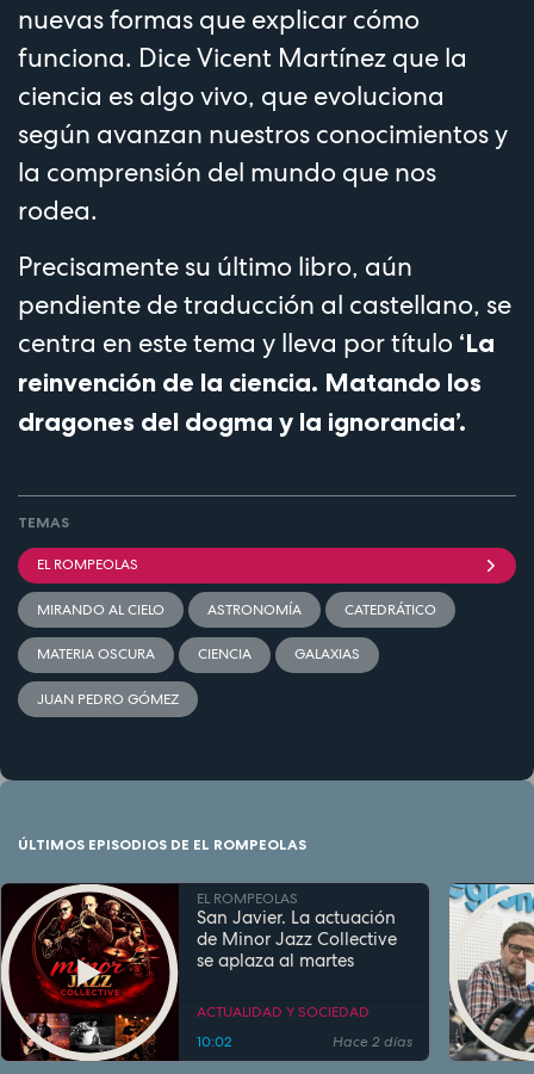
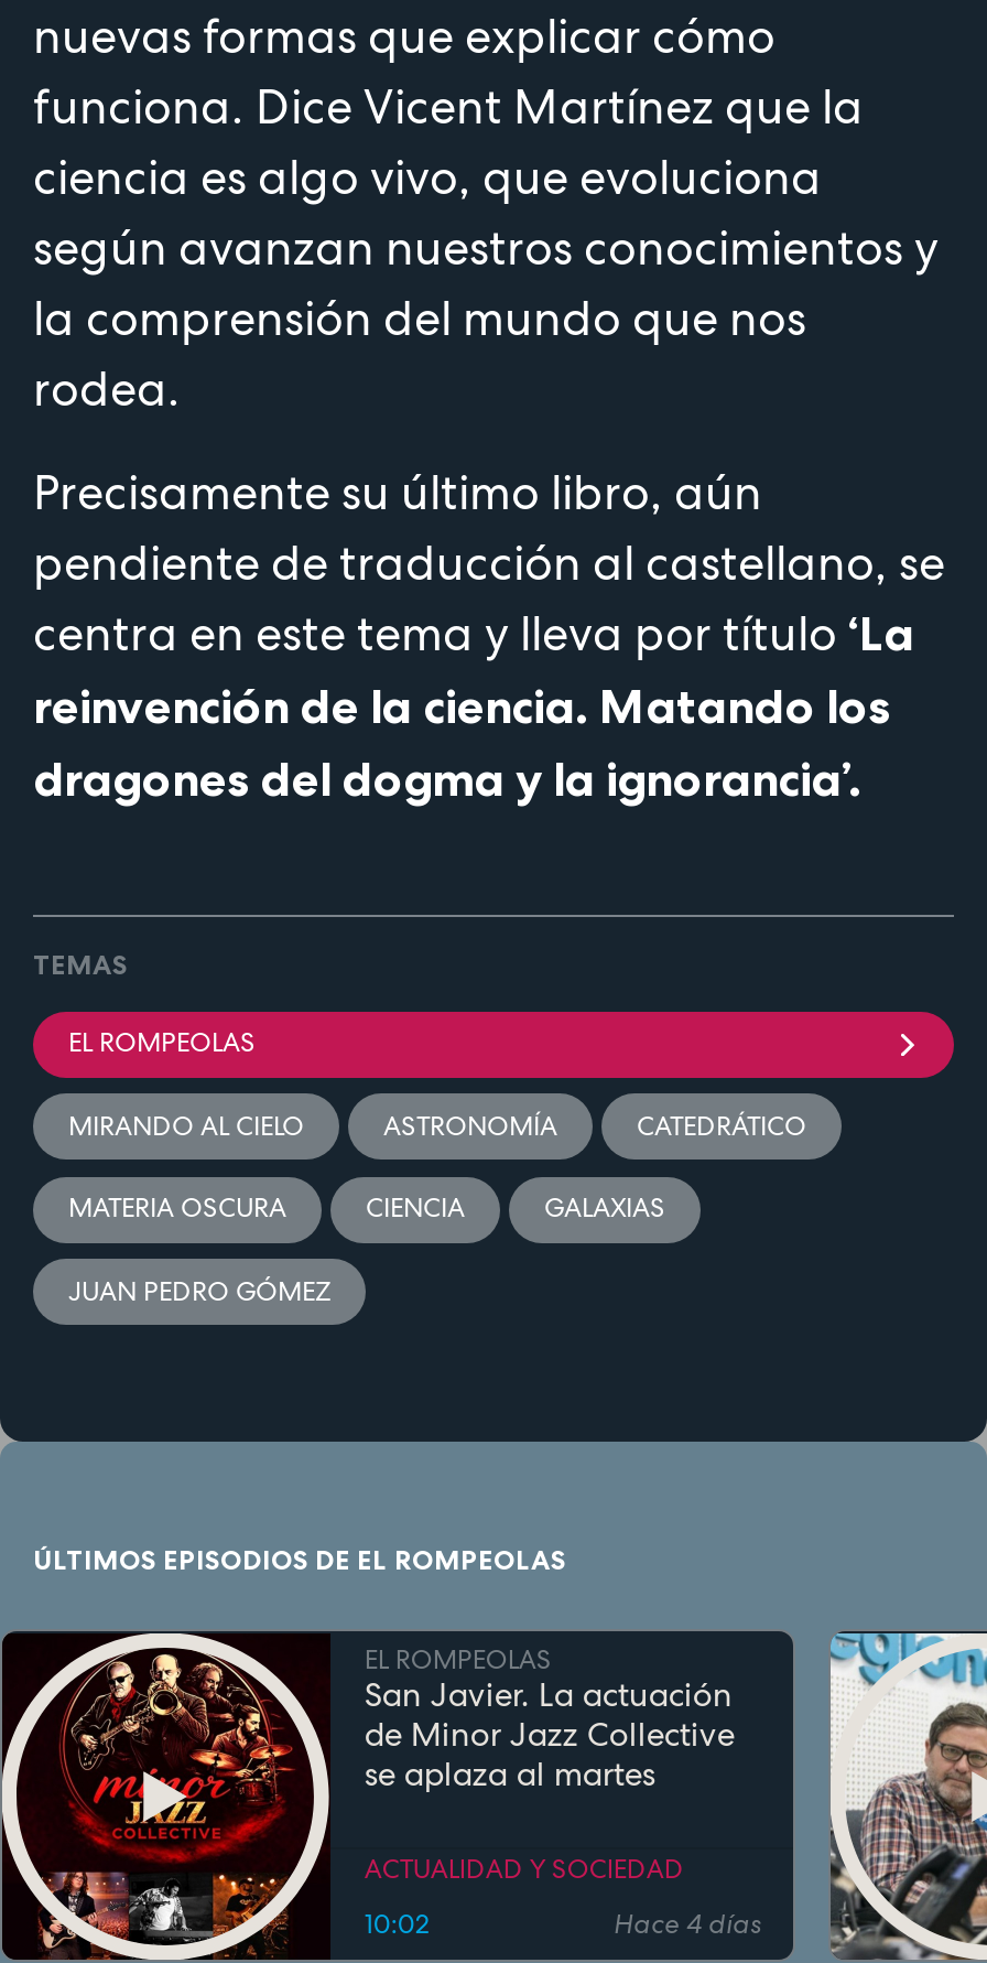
- Hace 2 días
+ Hace 4 días
